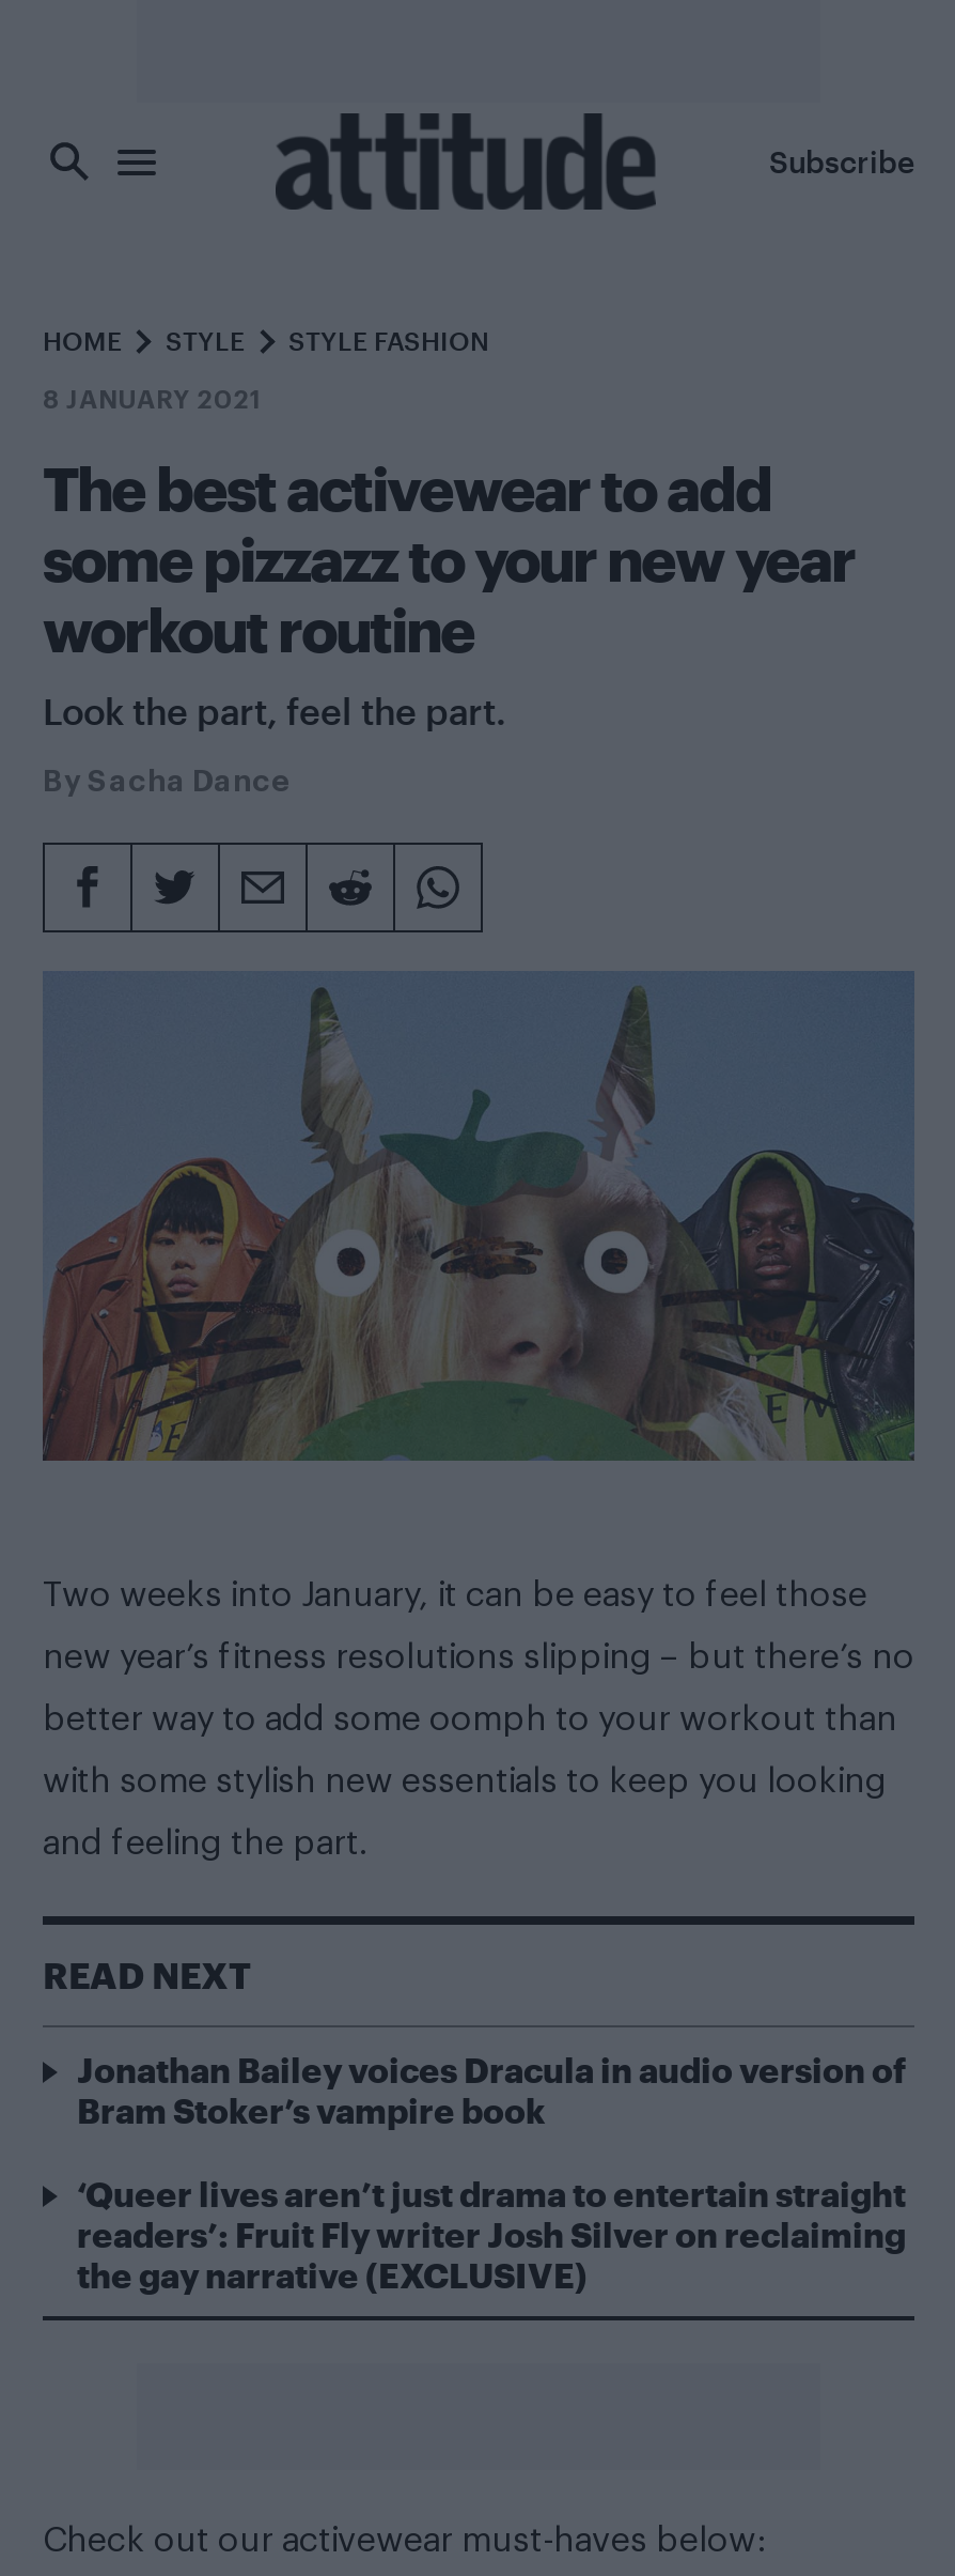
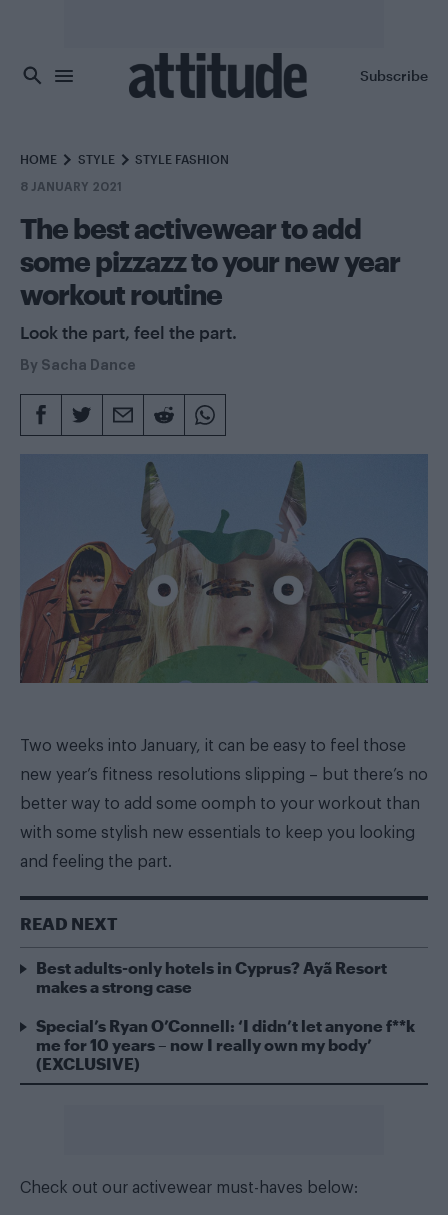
- Jonathan Bailey voices Dracula in audio version of
- Bram Stoker’s vampire book
+ Best adults-only hotels in Cyprus? Ayã Resort
+ makes a strong case

- ‘Queer lives aren’t just drama to entertain straight
- readers’: Fruit Fly writer Josh Silver on reclaiming
- the gay narrative (EXCLUSIVE)
+ Special’s Ryan O’Connell: ‘I didn’t let anyone f**k
+ me for 10 years – now I really own my body’
+ (EXCLUSIVE)
